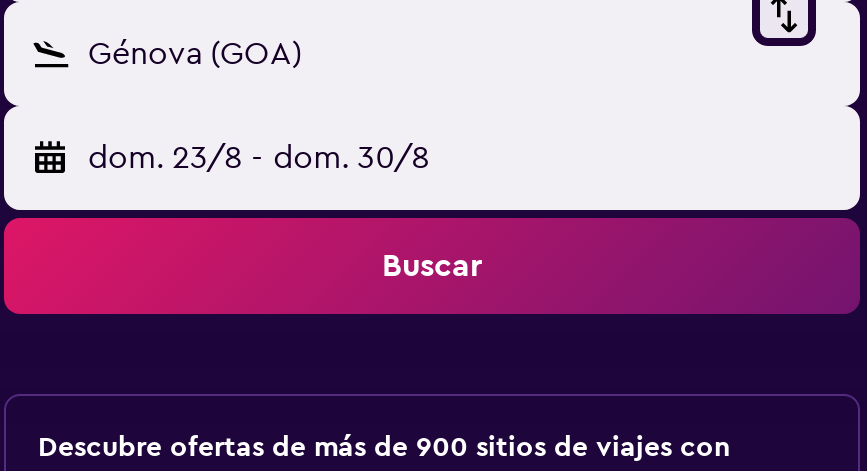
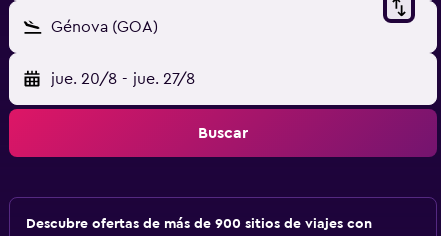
- dom. 23/8 - dom. 30/8
+ jue. 20/8 - jue. 27/8
